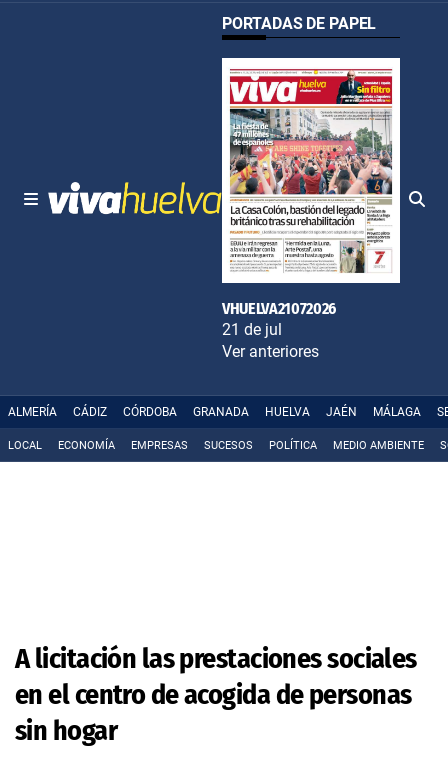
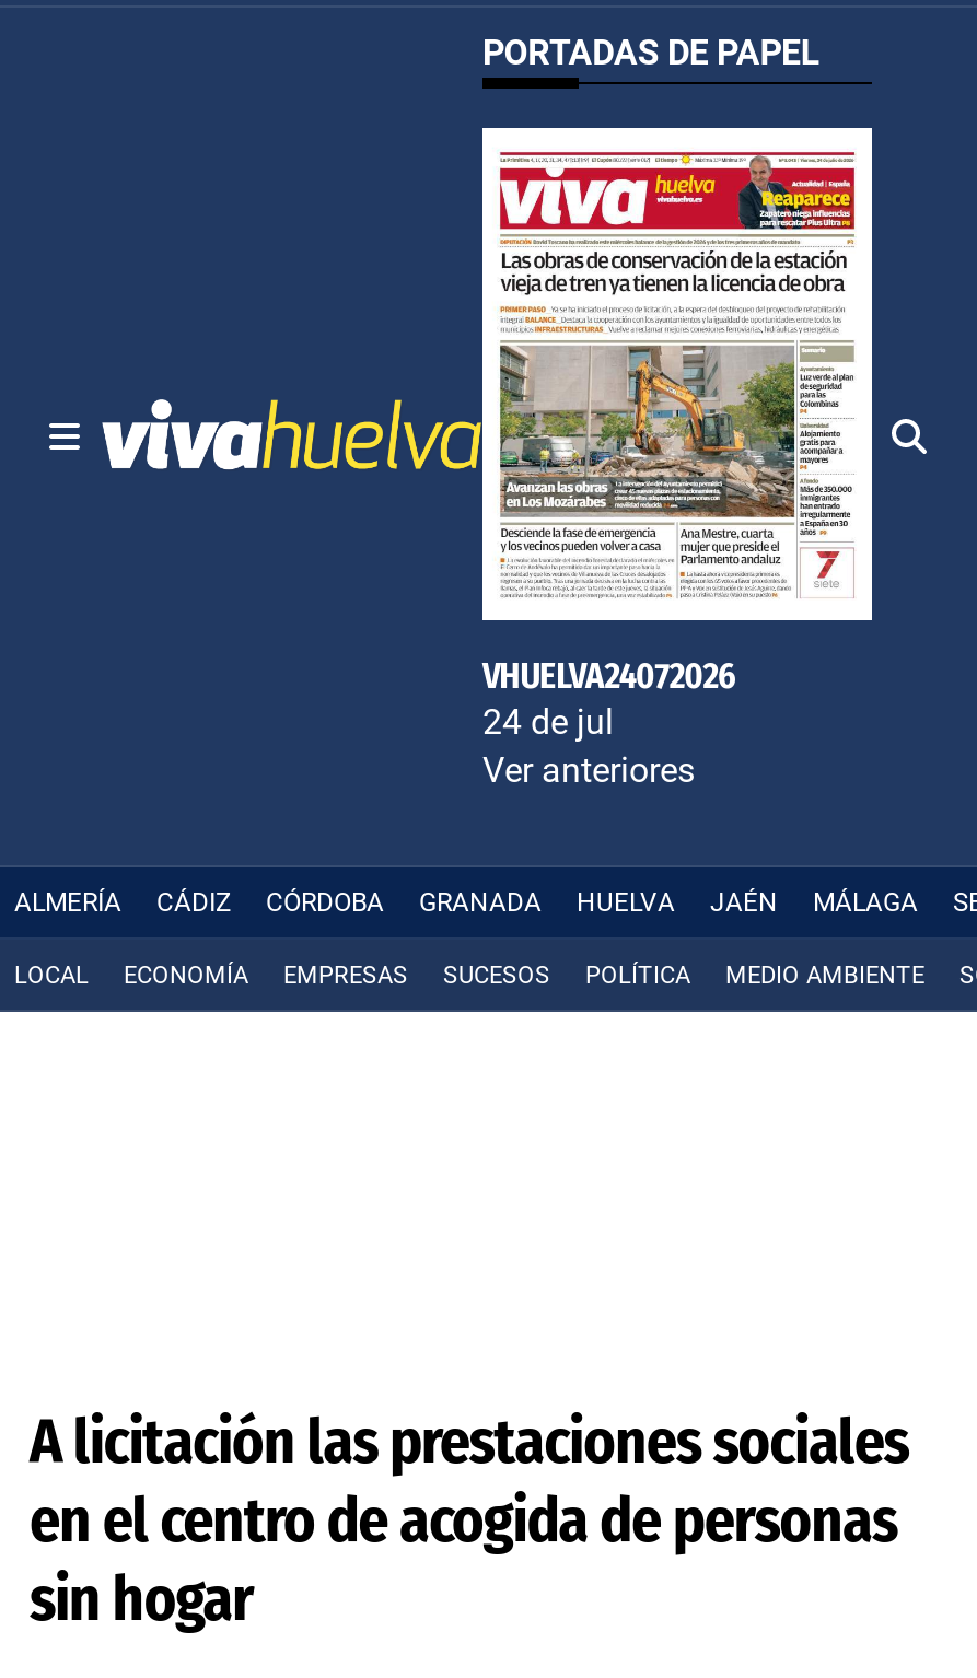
- [image]
- VHUELVA21072026
- 21 de jul
+ [image]
+ VHUELVA24072026
+ 24 de jul
